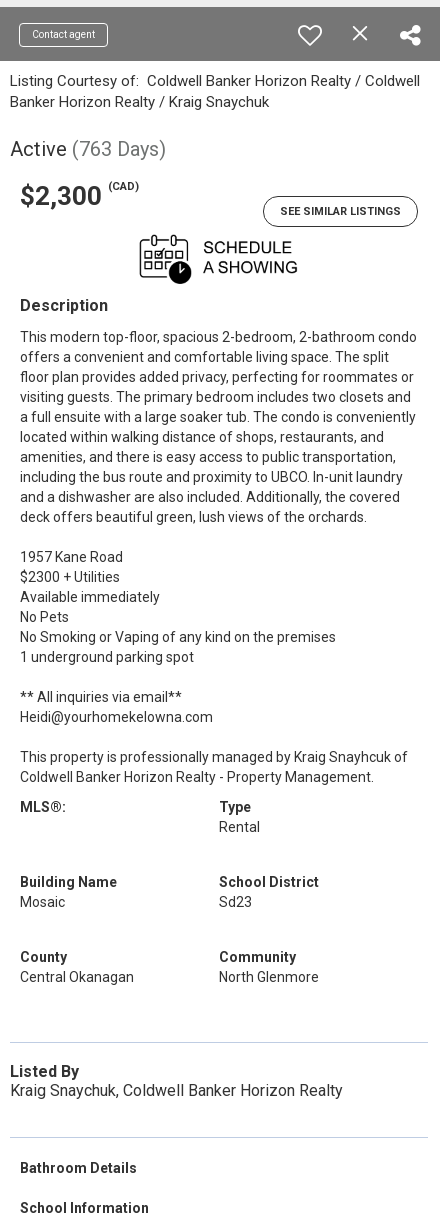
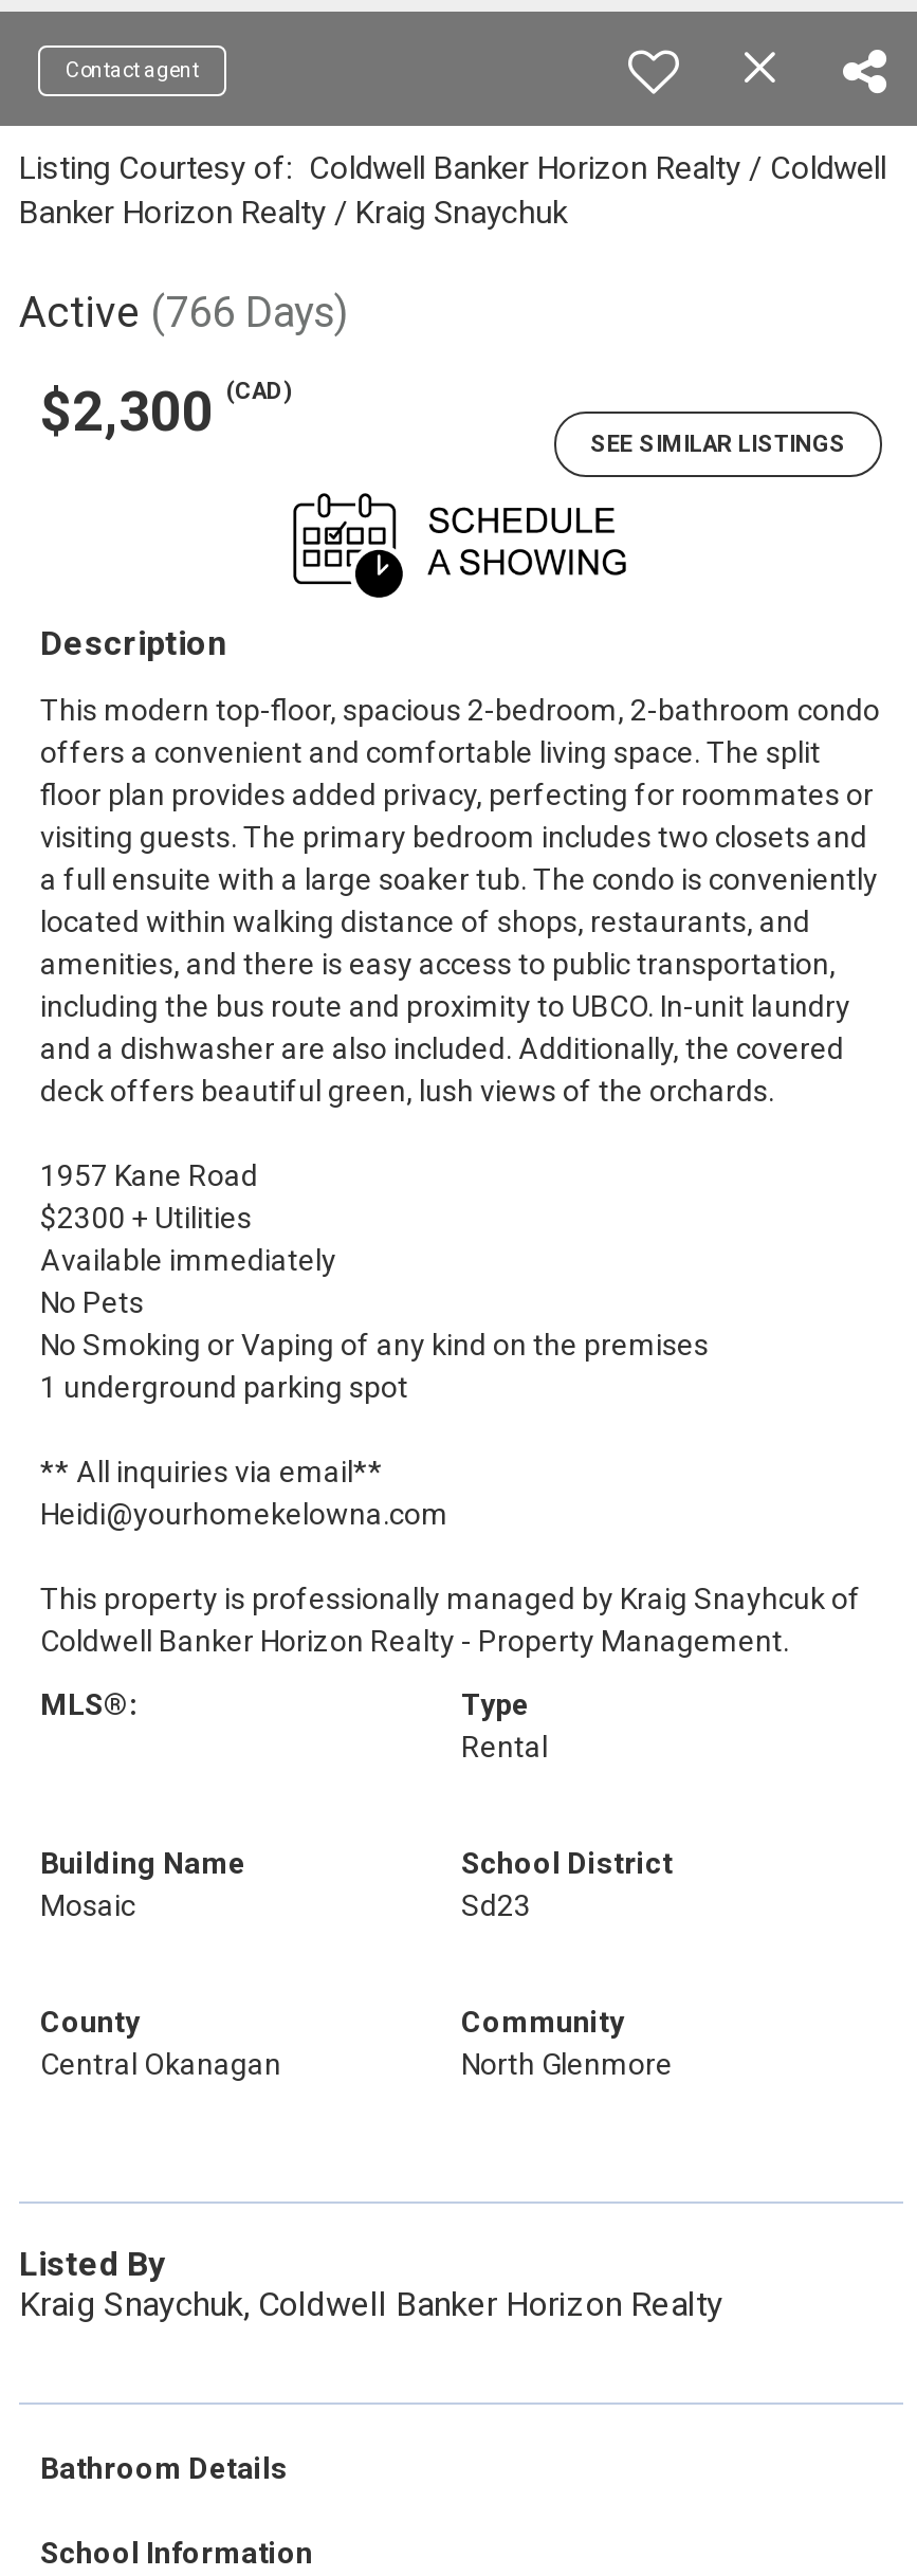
- Active (763 Days)
+ Active (766 Days)
